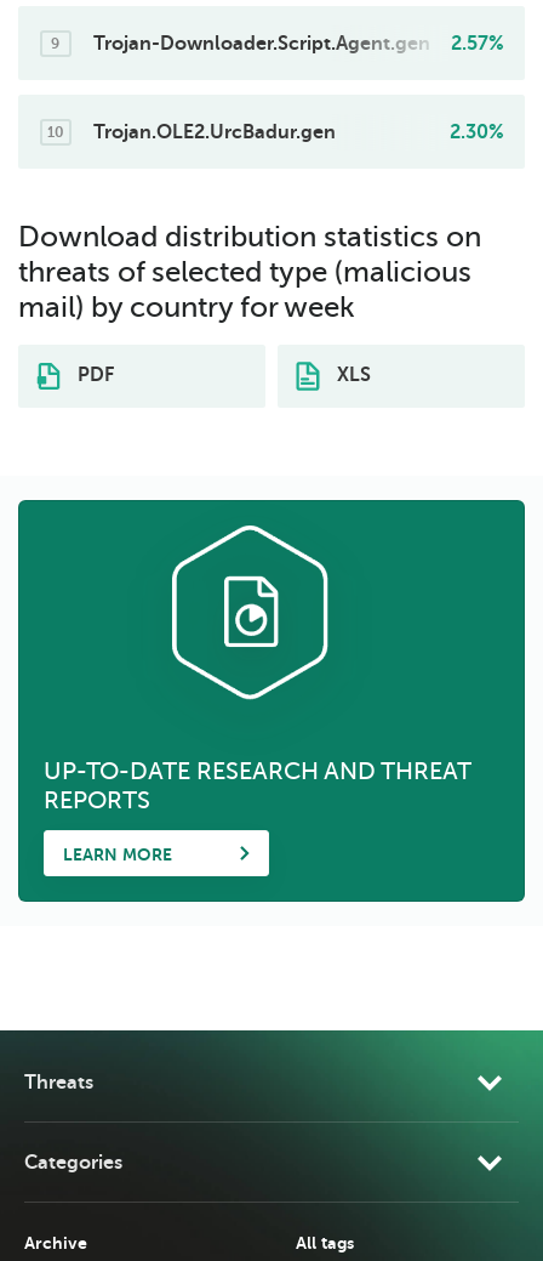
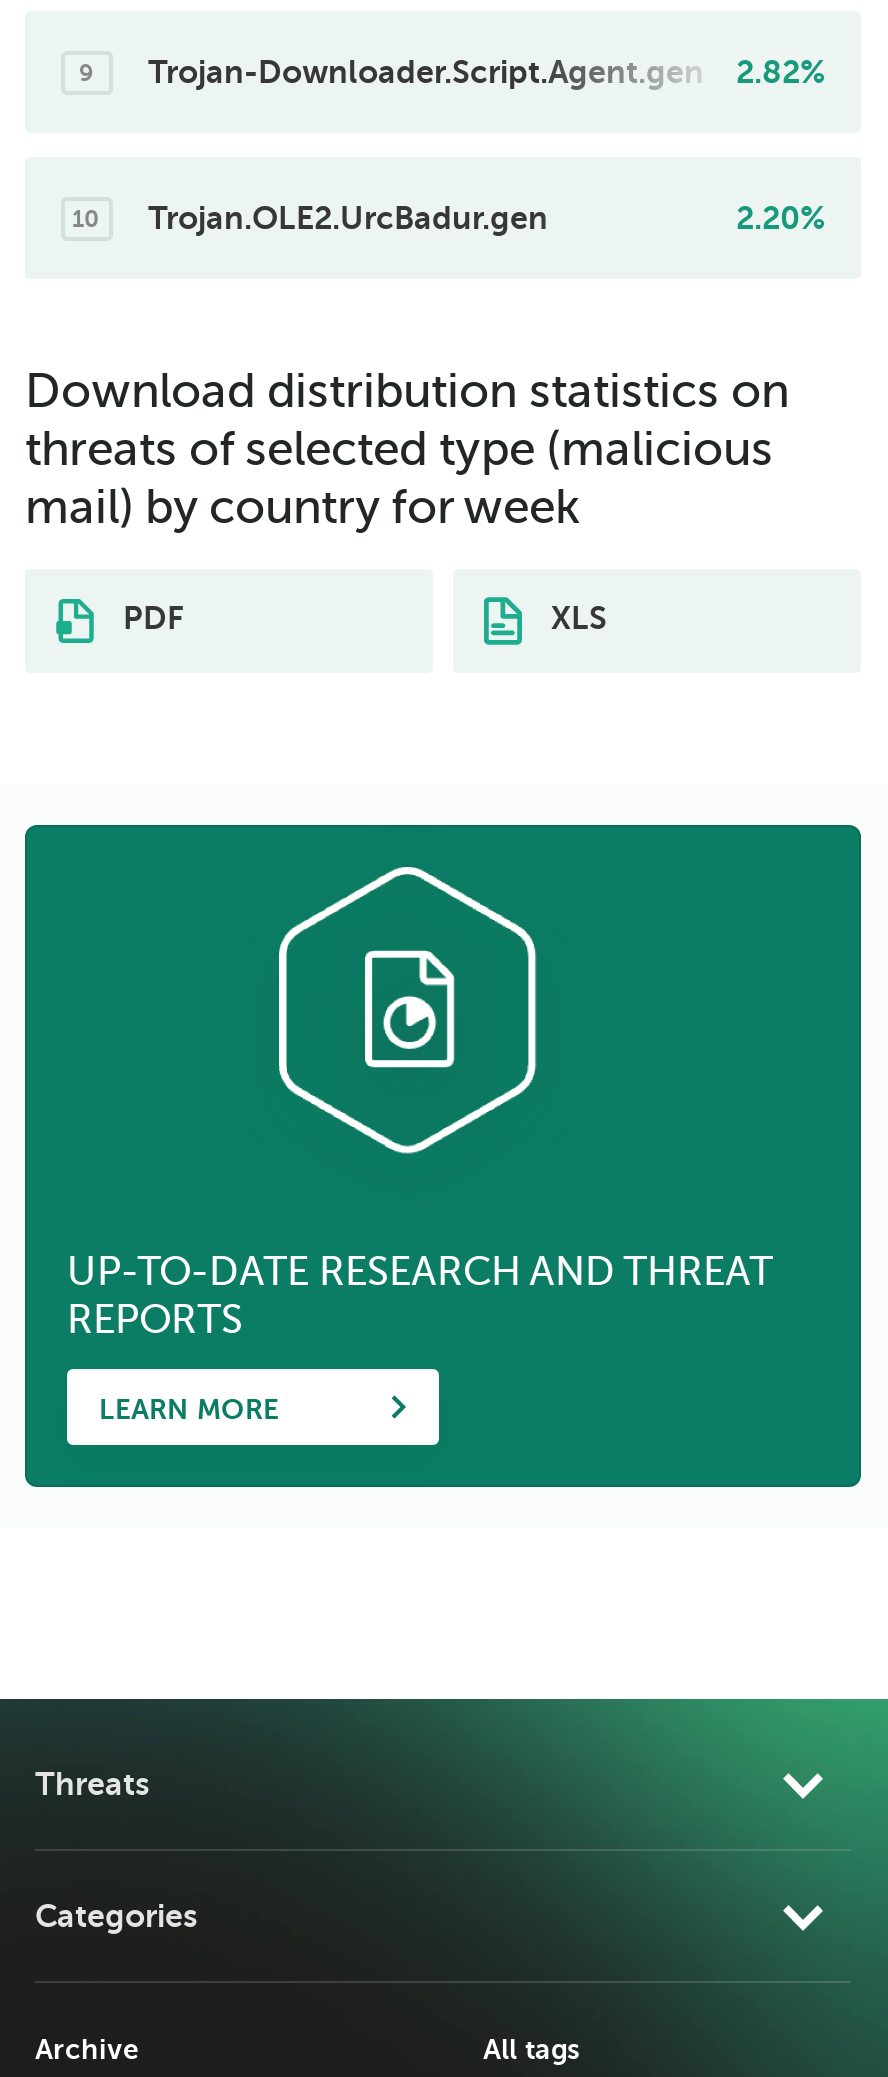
- 2.57%
+ 2.82%

- 2.30%
+ 2.20%
